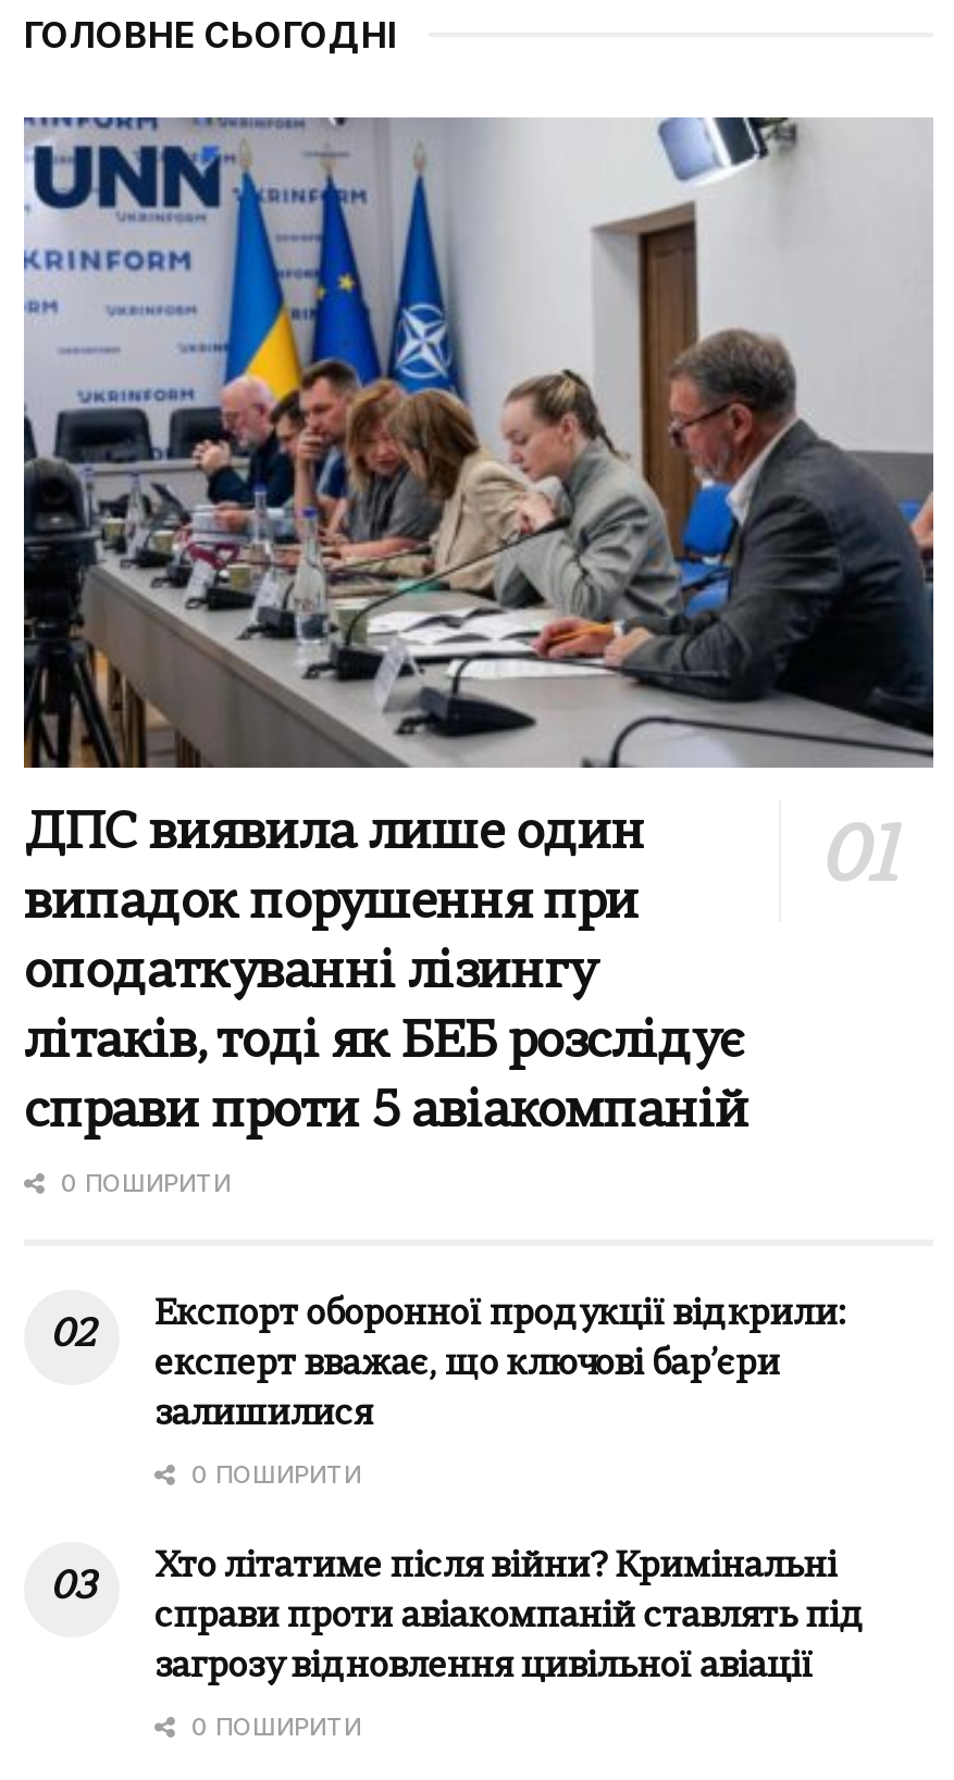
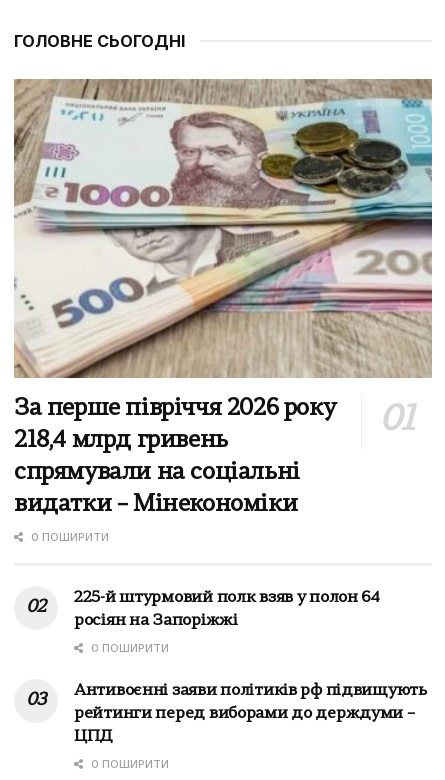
- [image]
- ДПС виявила лише один
- випадок порушення при
- оподаткуванні лізингу
- літаків, тоді як БЕБ розслідує
- справи проти 5 авіакомпаній
+ [image]
+ За перше півріччя 2026 року
+ 218,4 млрд гривень
+ спрямували на соціальні
+ видатки – Мінекономіки

- Експорт оборонної продукції відкрили:
- експерт вважає, що ключові бар’єри
- залишилися
+ 225-й штурмовий полк взяв у полон 64
+ росіян на Запоріжжі

- Хто літатиме після війни? Кримінальні
- справи проти авіакомпаній ставлять під
- загрозу відновлення цивільної авіації
+ Антивоєнні заяви політиків рф підвищують
+ рейтинги перед виборами до держдуми –
+ ЦПД
